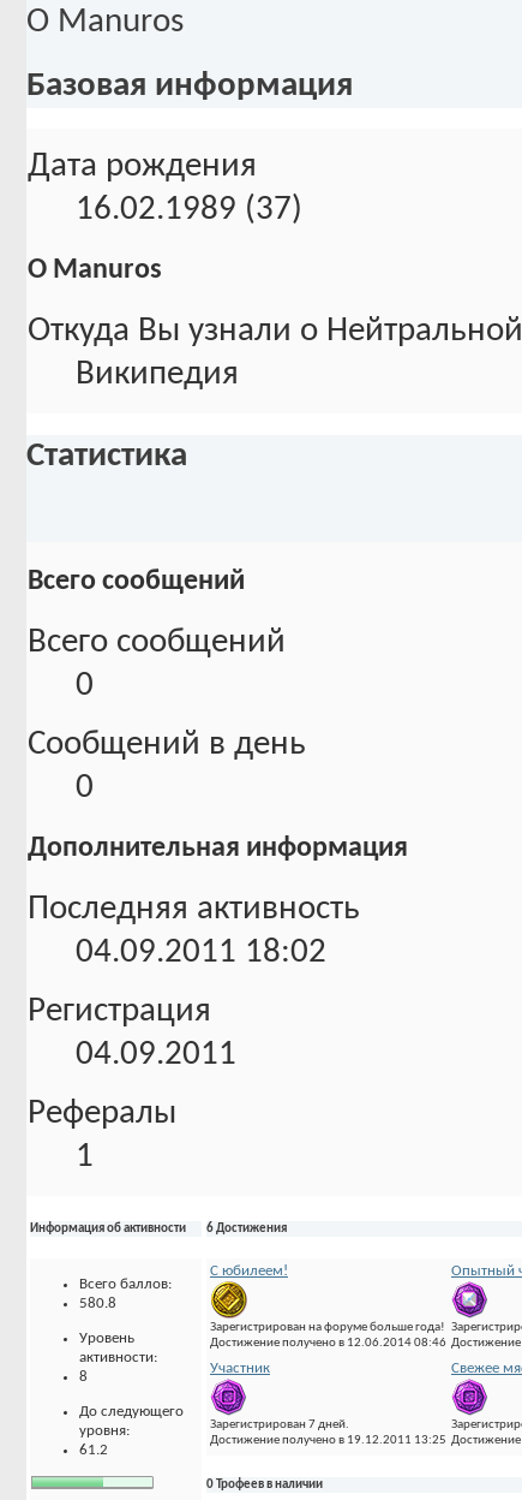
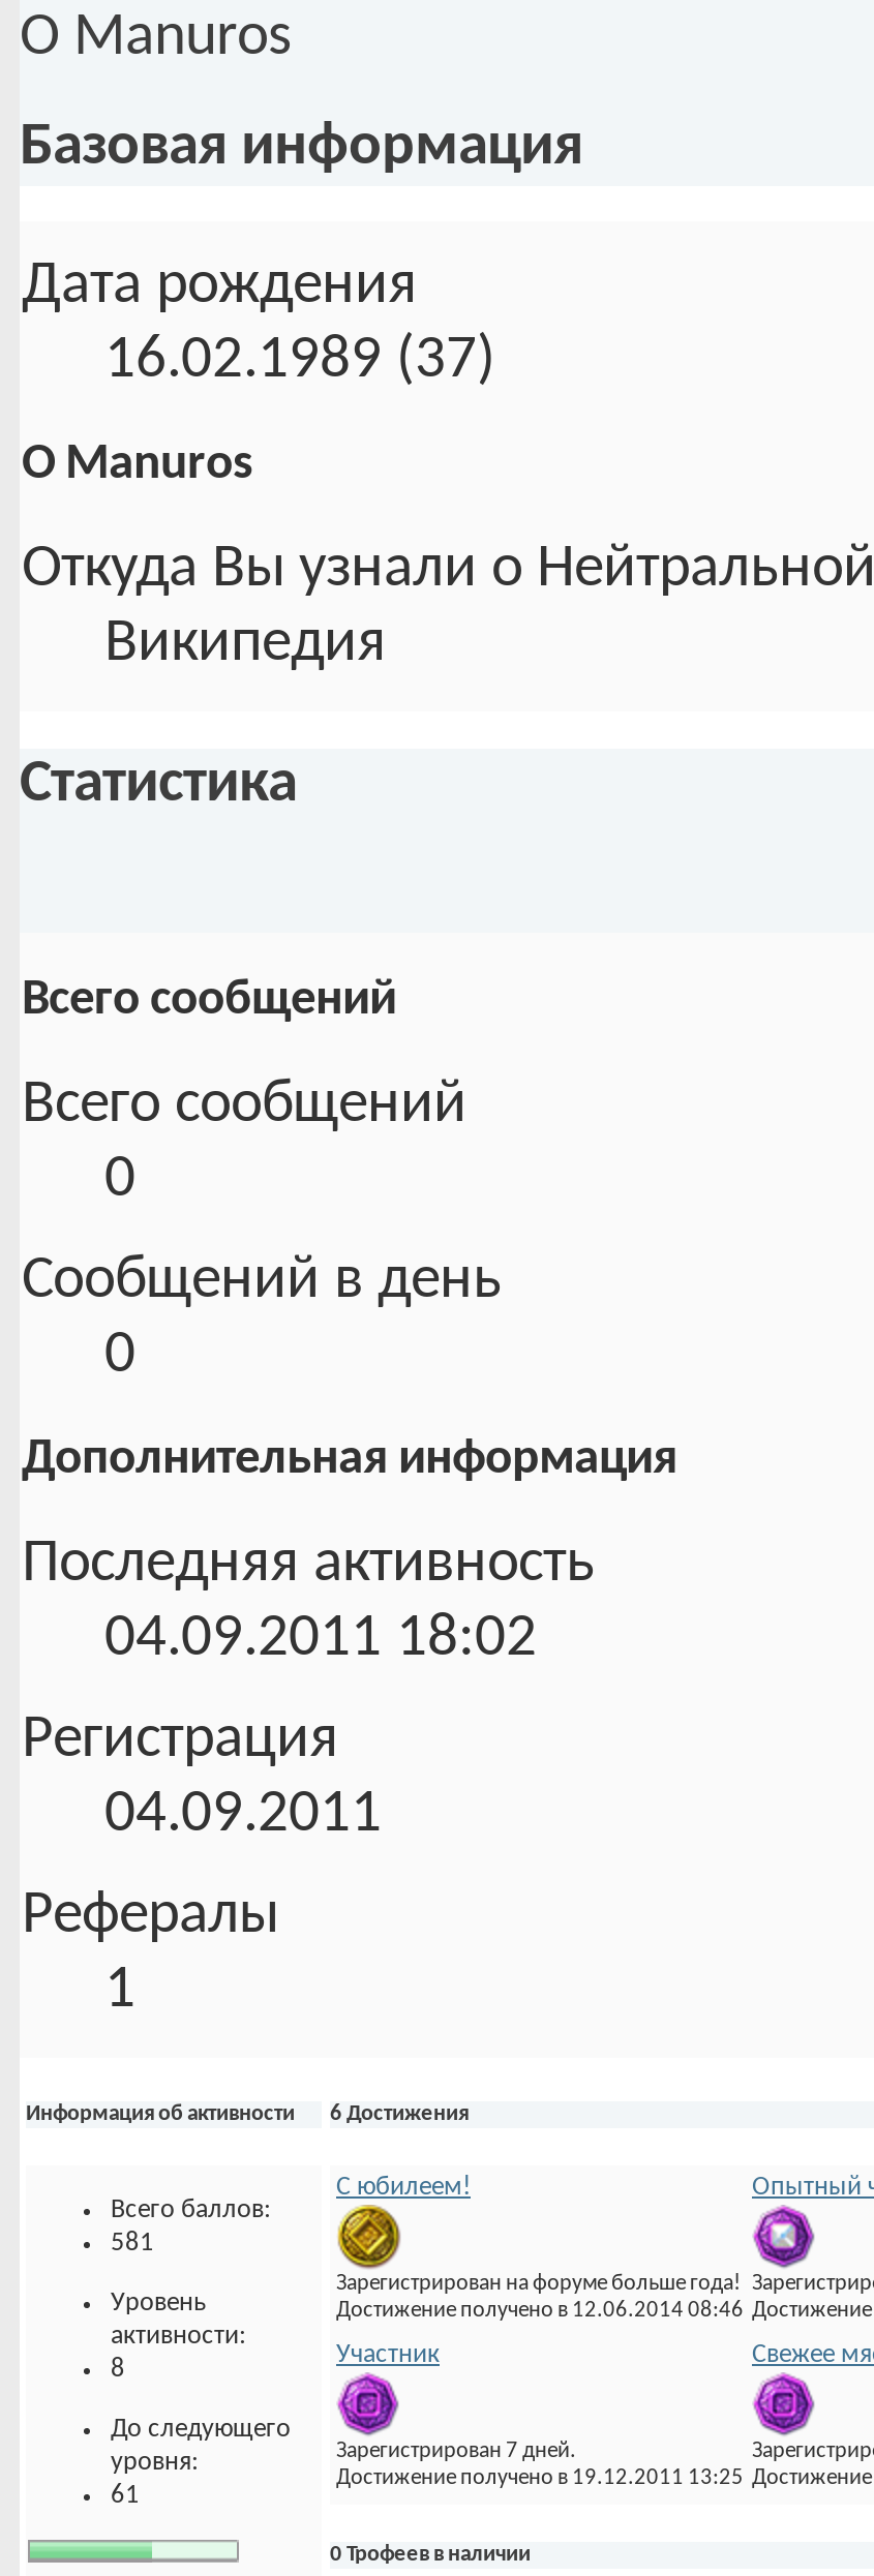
- 580.8
+ 581

- 61.2
+ 61
